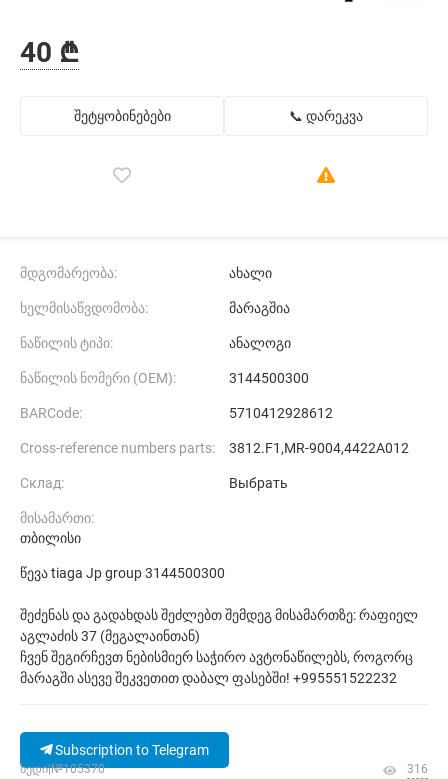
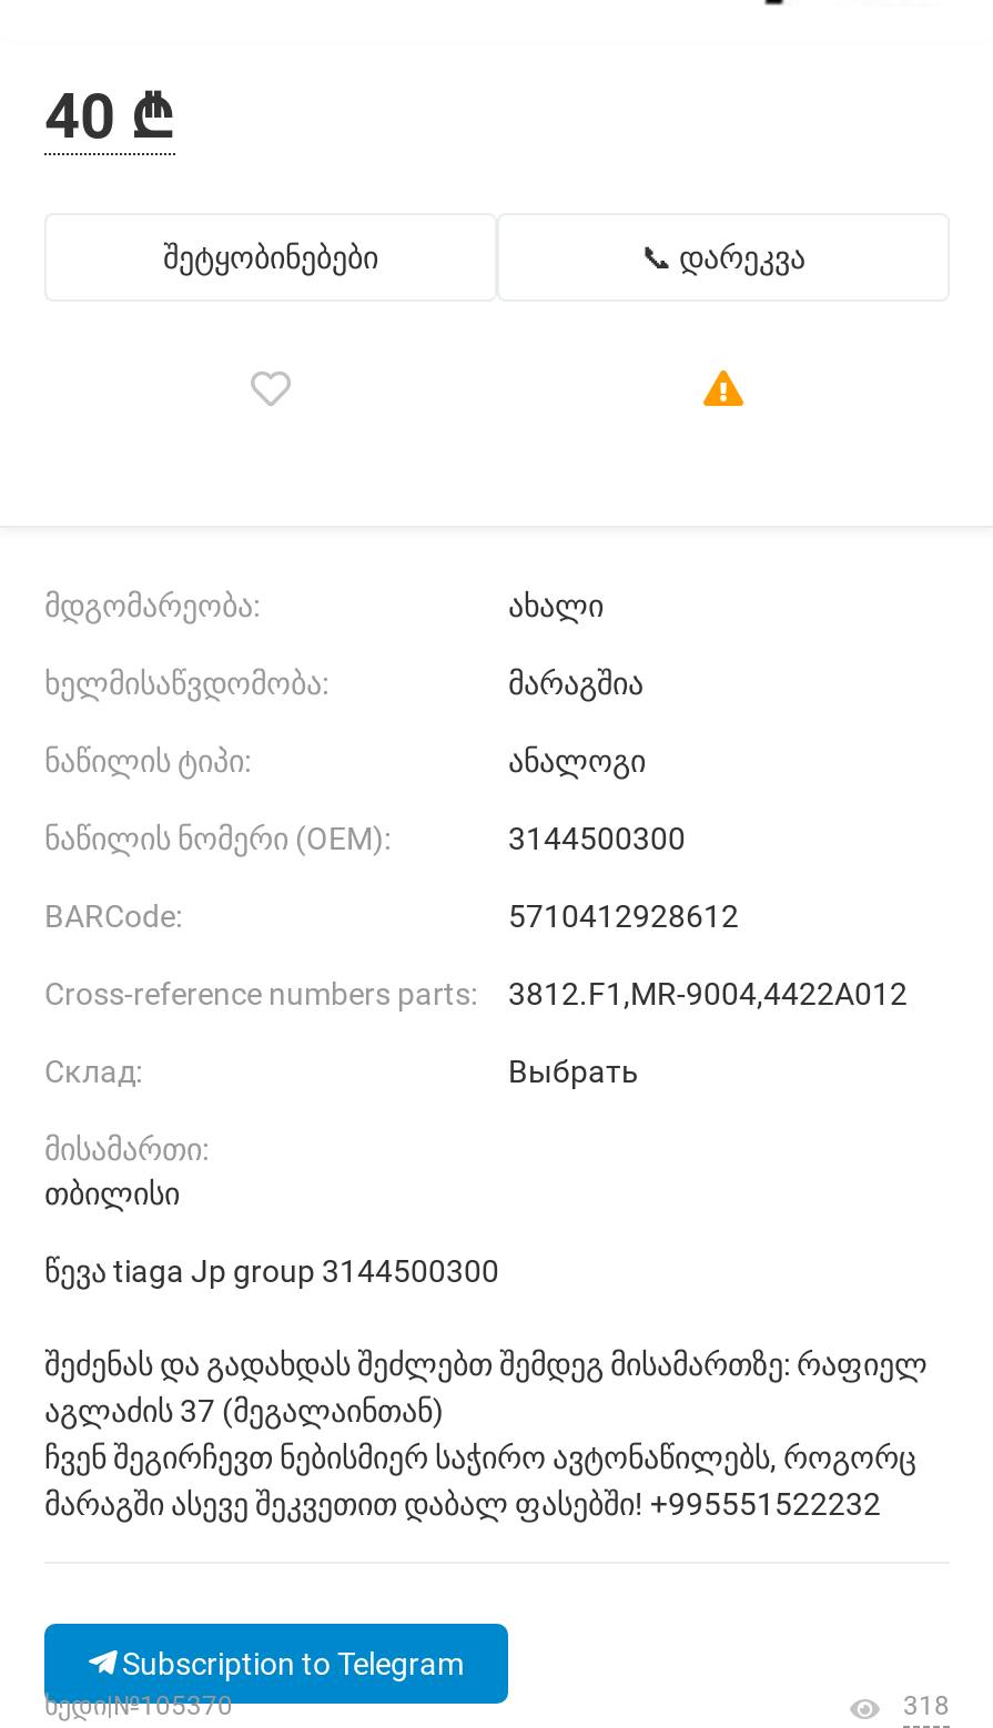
- 316
+ 318
